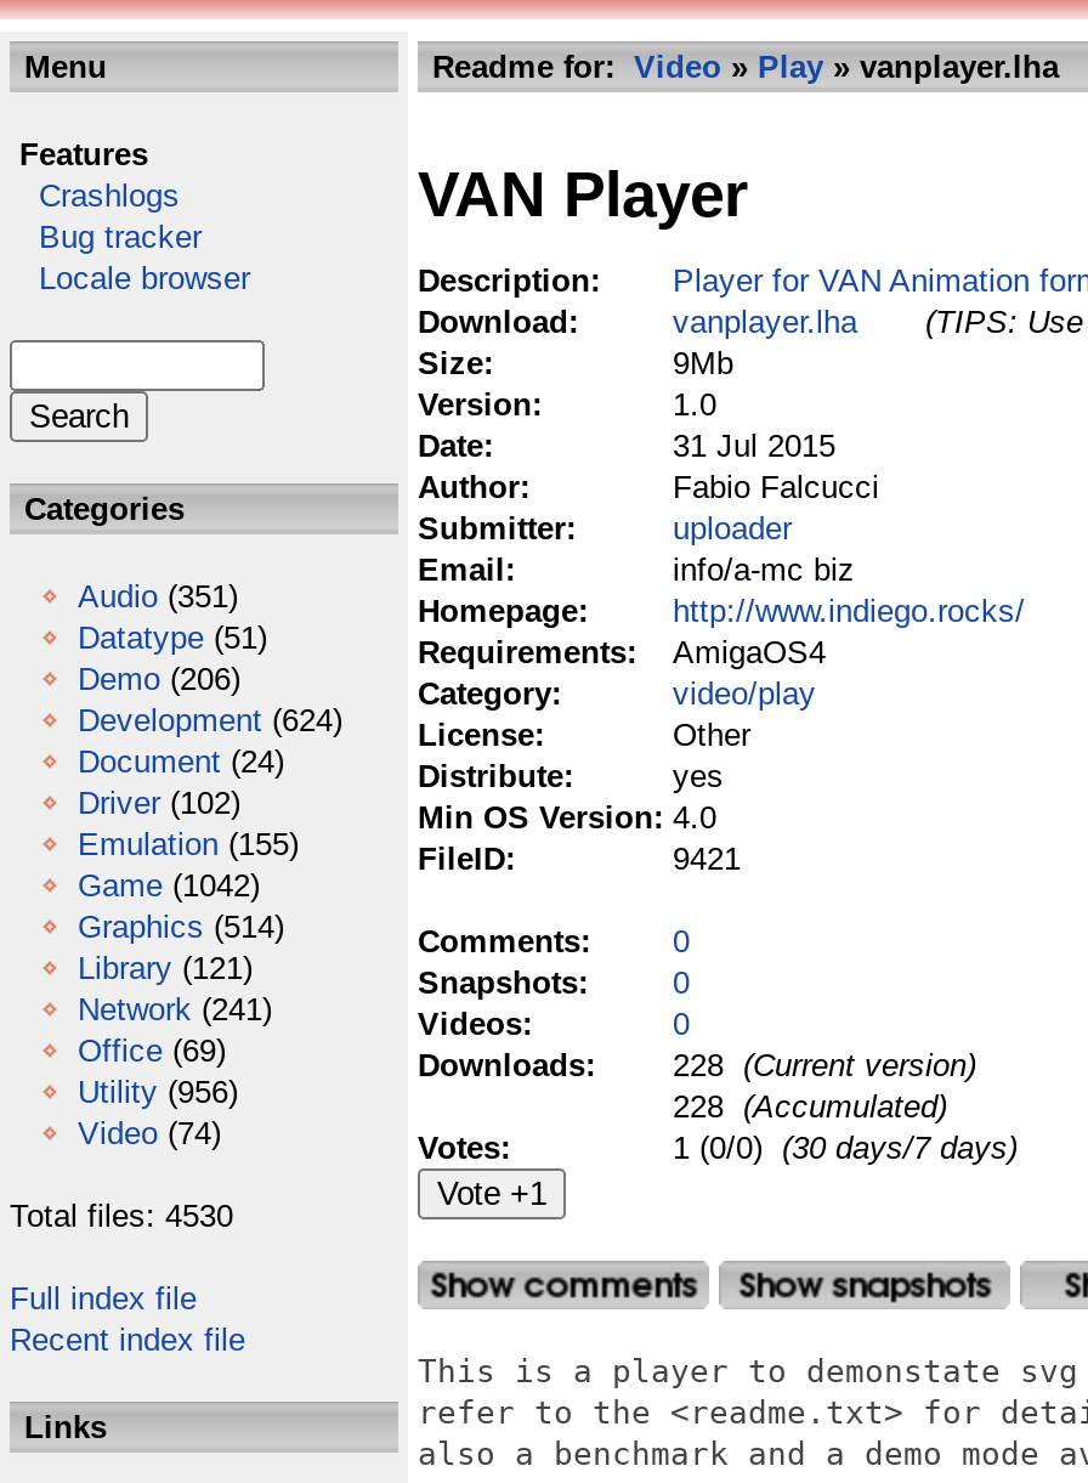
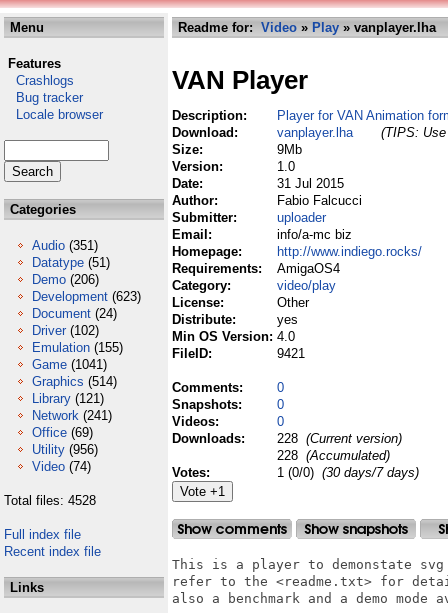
- Development (624)
+ Development (623)

- Game (1042)
+ Game (1041)

- Total files: 4530
+ Total files: 4528
